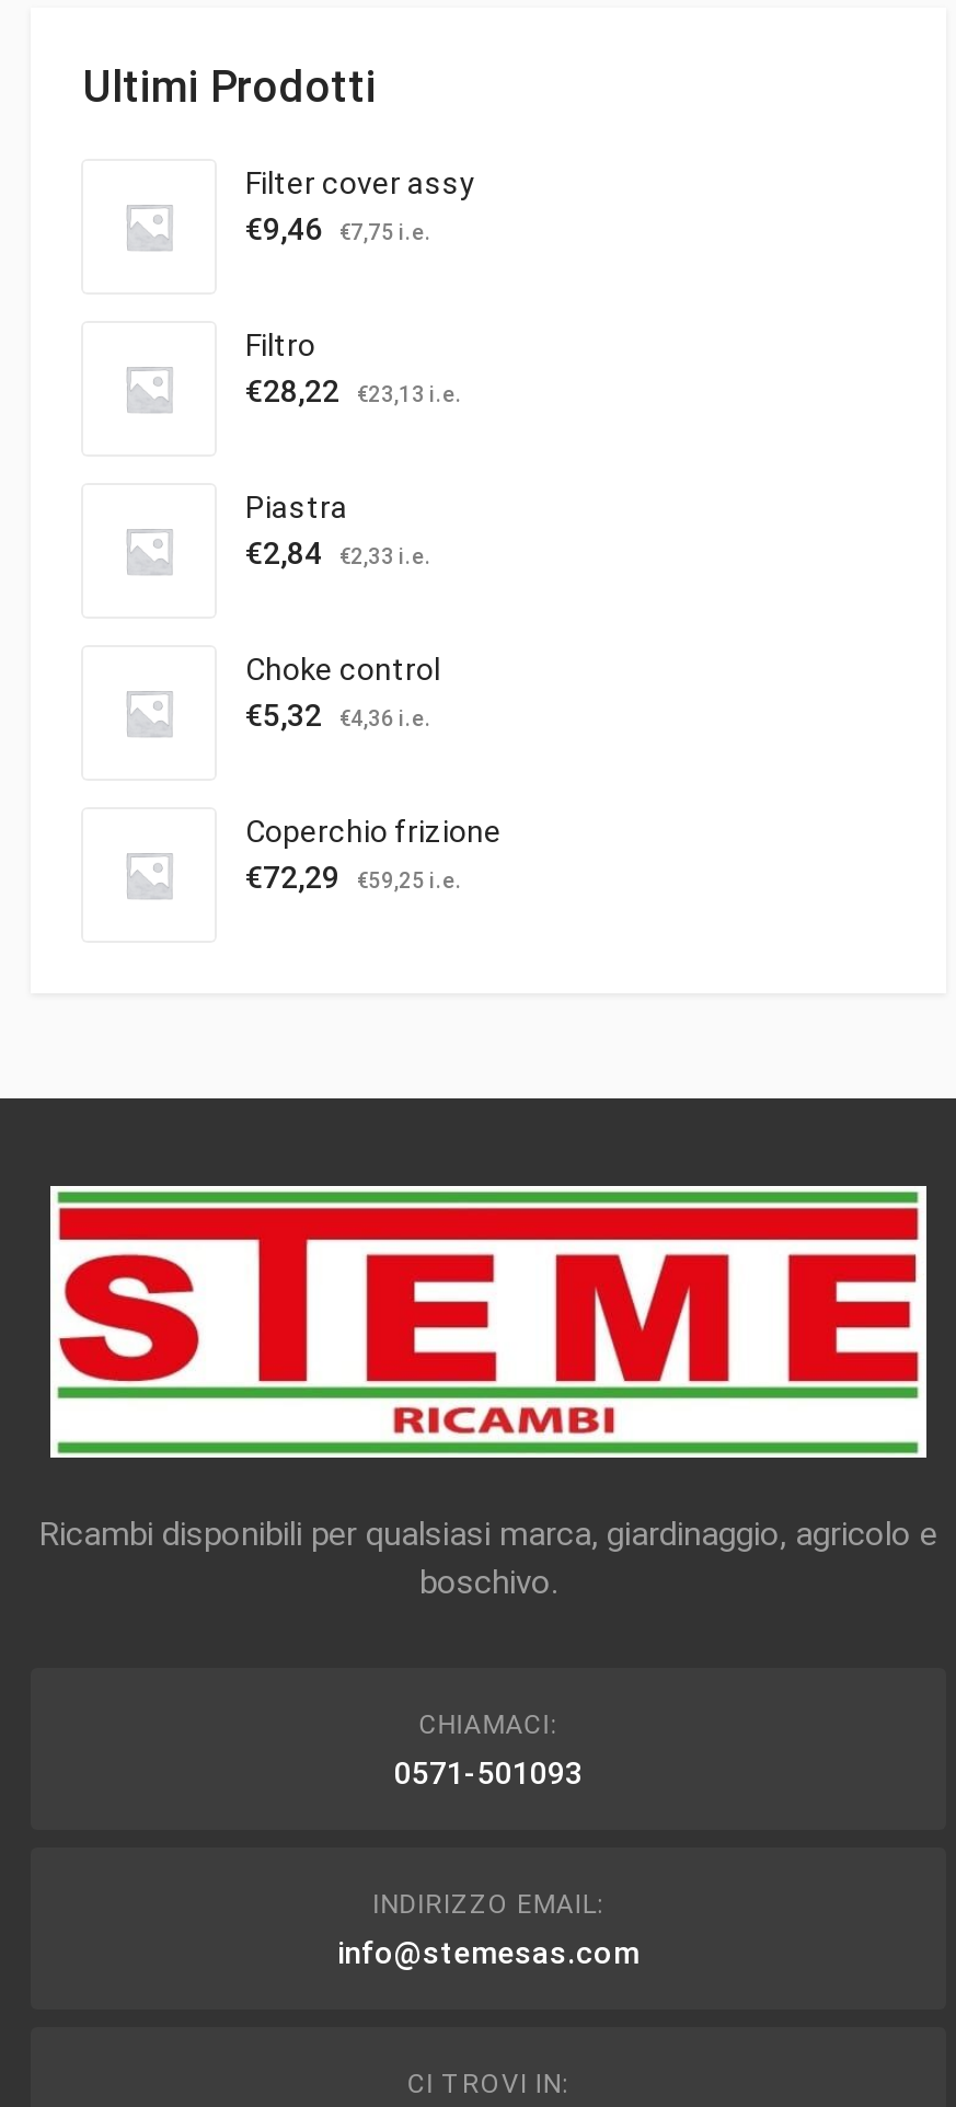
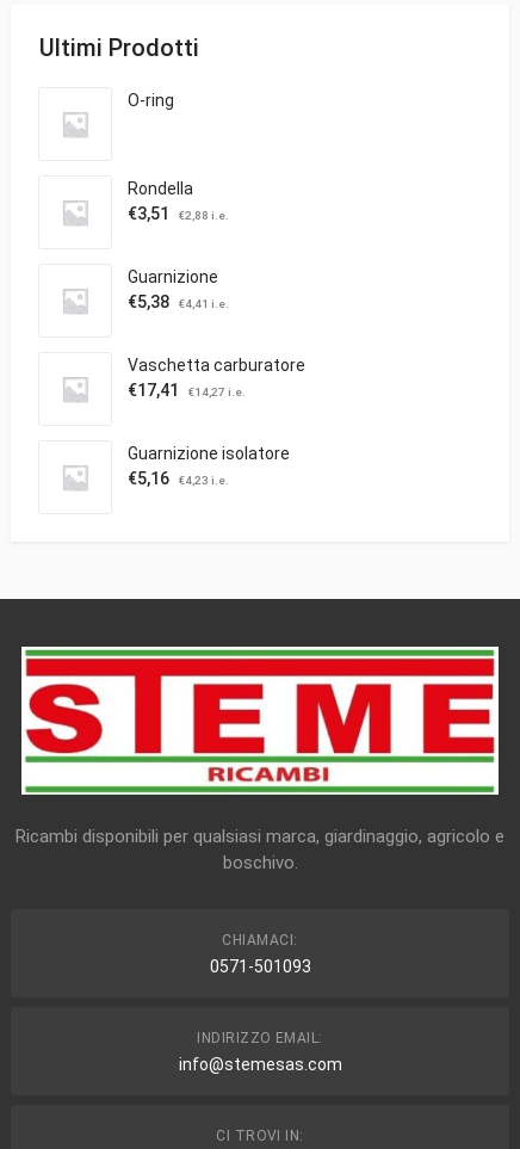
- Filter cover assy
- €9,46
- €7,75 i.e.
+ O-ring

- Filtro
- €28,22
- €23,13 i.e.
+ Rondella
+ €3,51
+ €2,88 i.e.

- Piastra
- €2,84
- €2,33 i.e.
+ Guarnizione
+ €5,38
+ €4,41 i.e.

- Choke control
- €5,32
- €4,36 i.e.
+ Vaschetta carburatore
+ €17,41
+ €14,27 i.e.

- Coperchio frizione
- €72,29
- €59,25 i.e.
+ Guarnizione isolatore
+ €5,16
+ €4,23 i.e.
